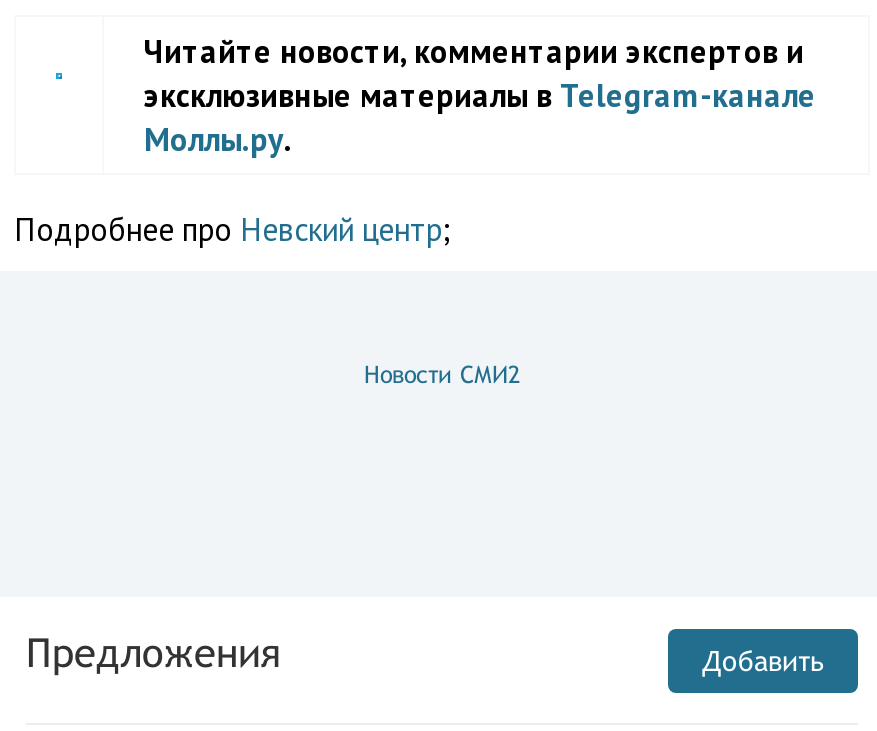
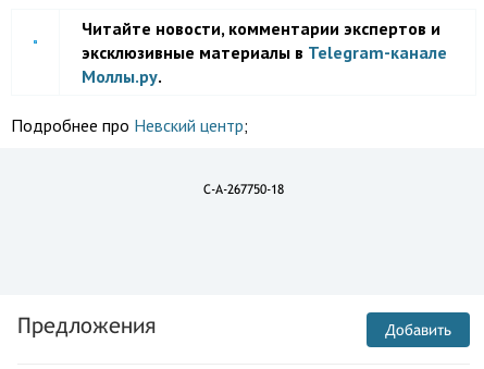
- Новости СМИ2
+ C-A-267750-18
